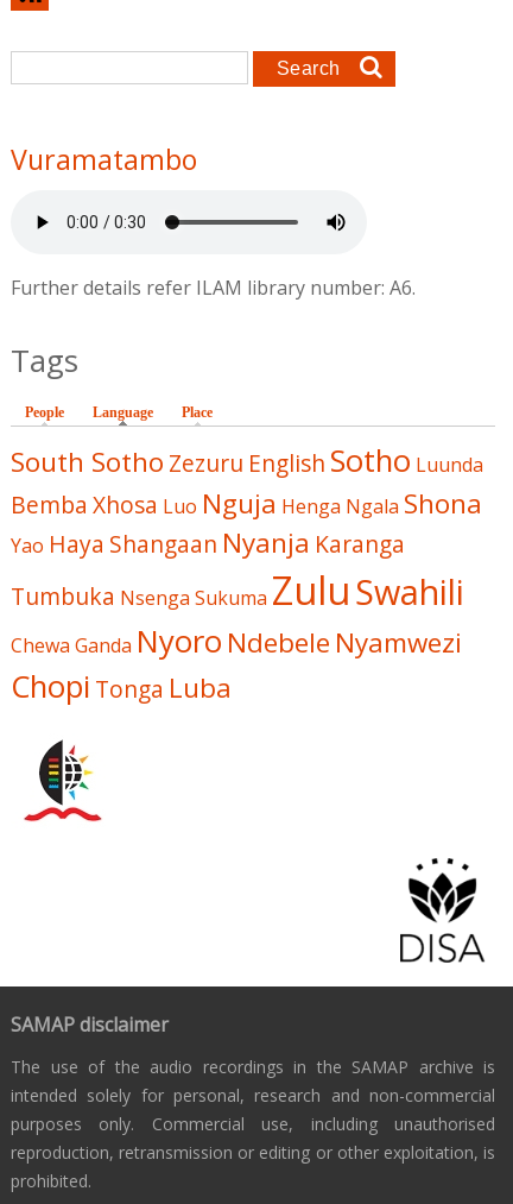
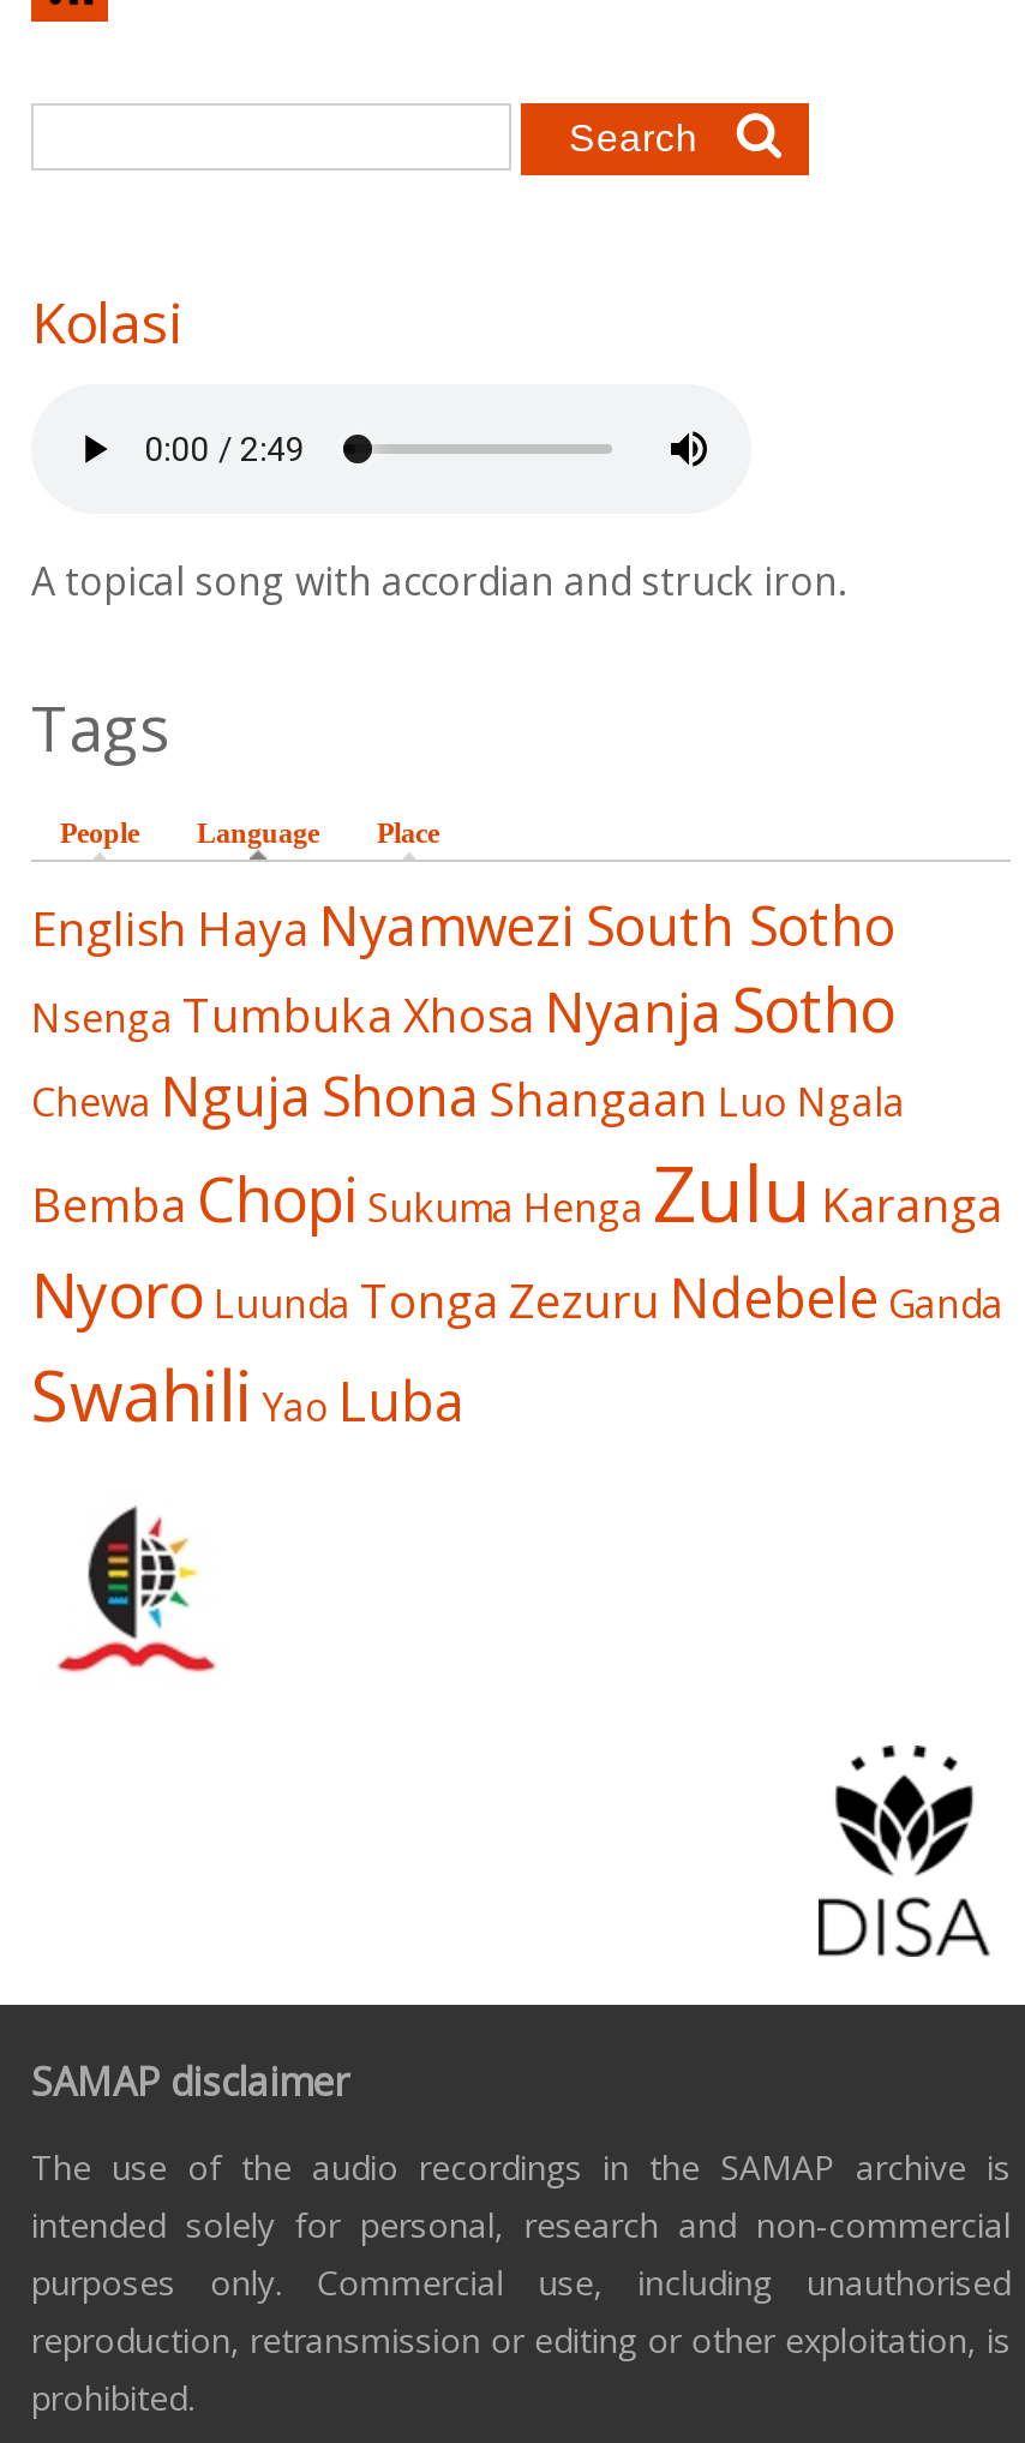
- Vuramatambo
+ Kolasi

- Further details refer ILAM library number: A6.
+ A topical song with accordian and struck iron.

- South Sotho Zezuru English Sotho Luunda
- Bemba Xhosa Luo Nguja Henga Ngala Shona
- Yao Haya Shangaan Nyanja Karanga
- Tumbuka Nsenga Sukuma Zulu Swahili
- Chewa Ganda Nyoro Ndebele Nyamwezi
- Chopi Tonga Luba
+ English Haya Nyamwezi South Sotho
+ Nsenga Tumbuka Xhosa Nyanja Sotho
+ Chewa Nguja Shona Shangaan Luo Ngala
+ Bemba Chopi Sukuma Henga Zulu Karanga
+ Nyoro Luunda Tonga Zezuru Ndebele Ganda
+ Swahili Yao Luba
